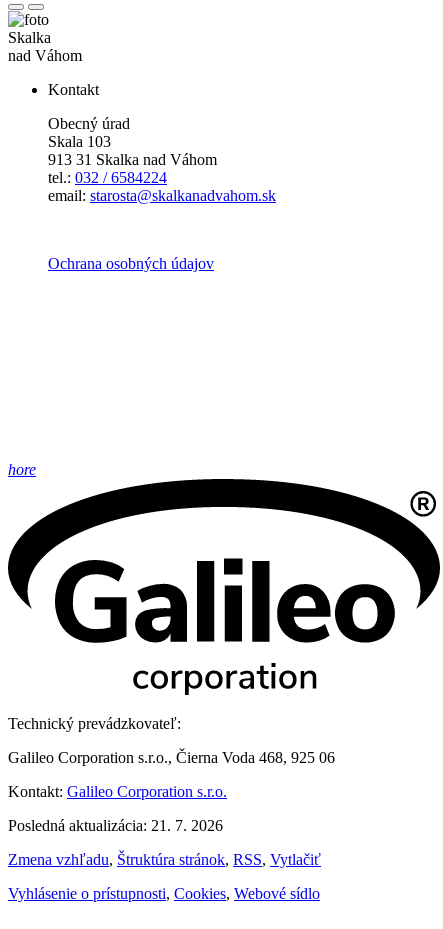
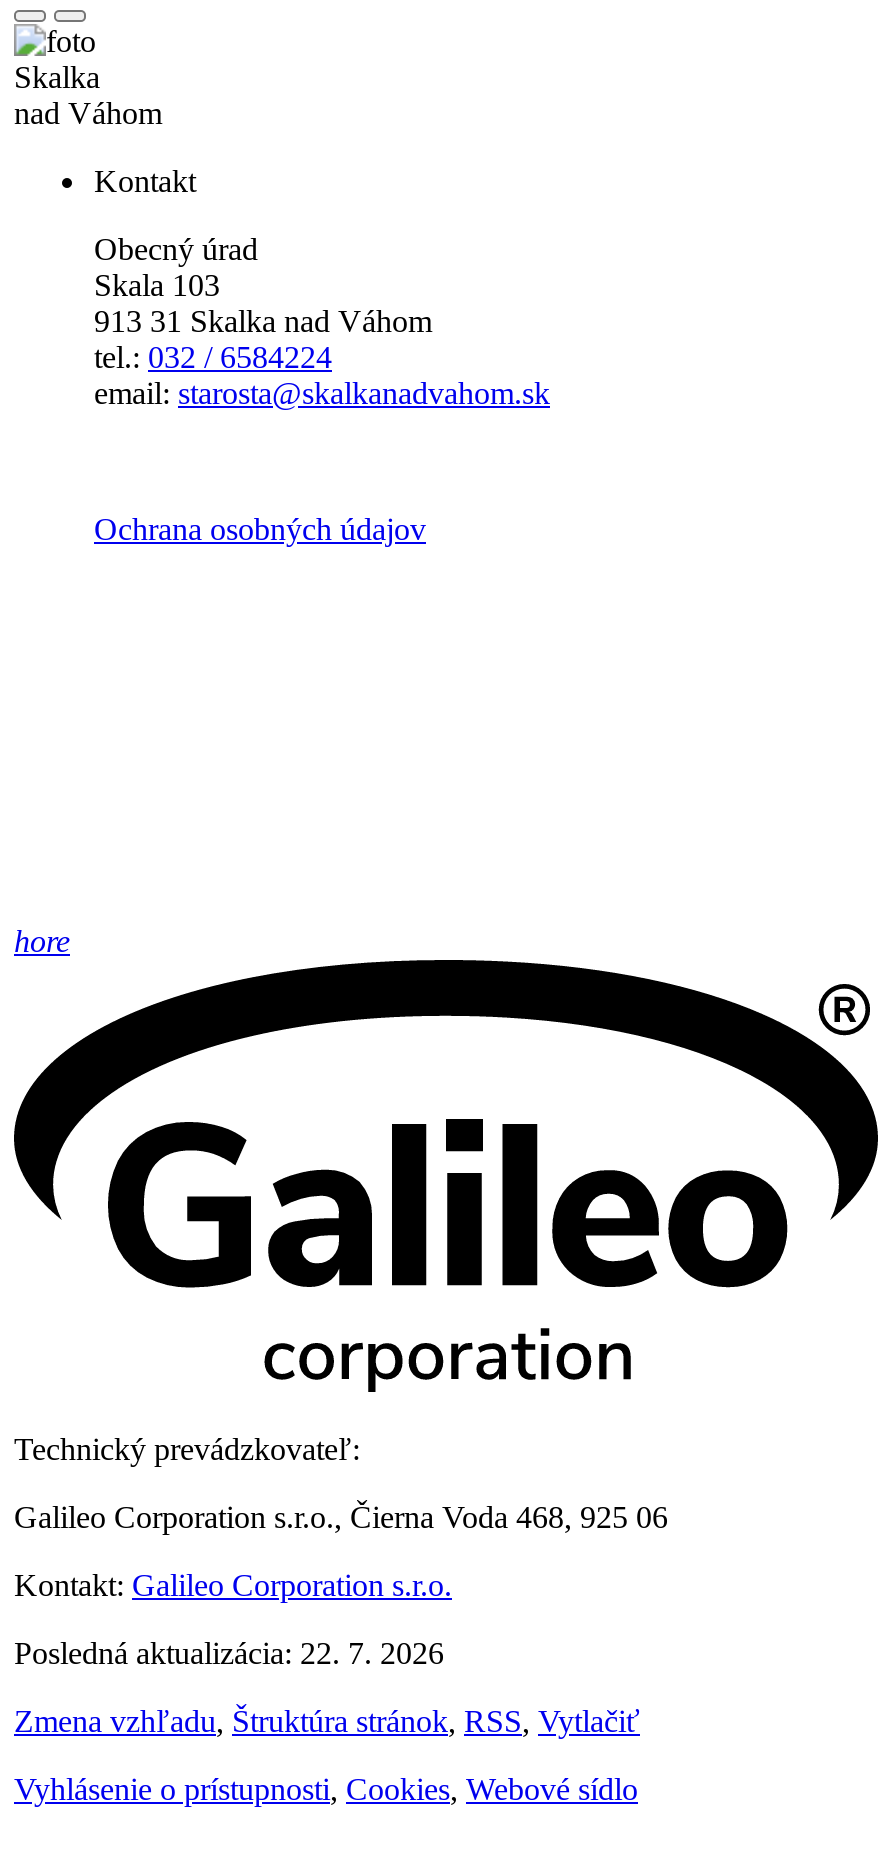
- Posledná aktualizácia: 21. 7. 2026
+ Posledná aktualizácia: 22. 7. 2026
